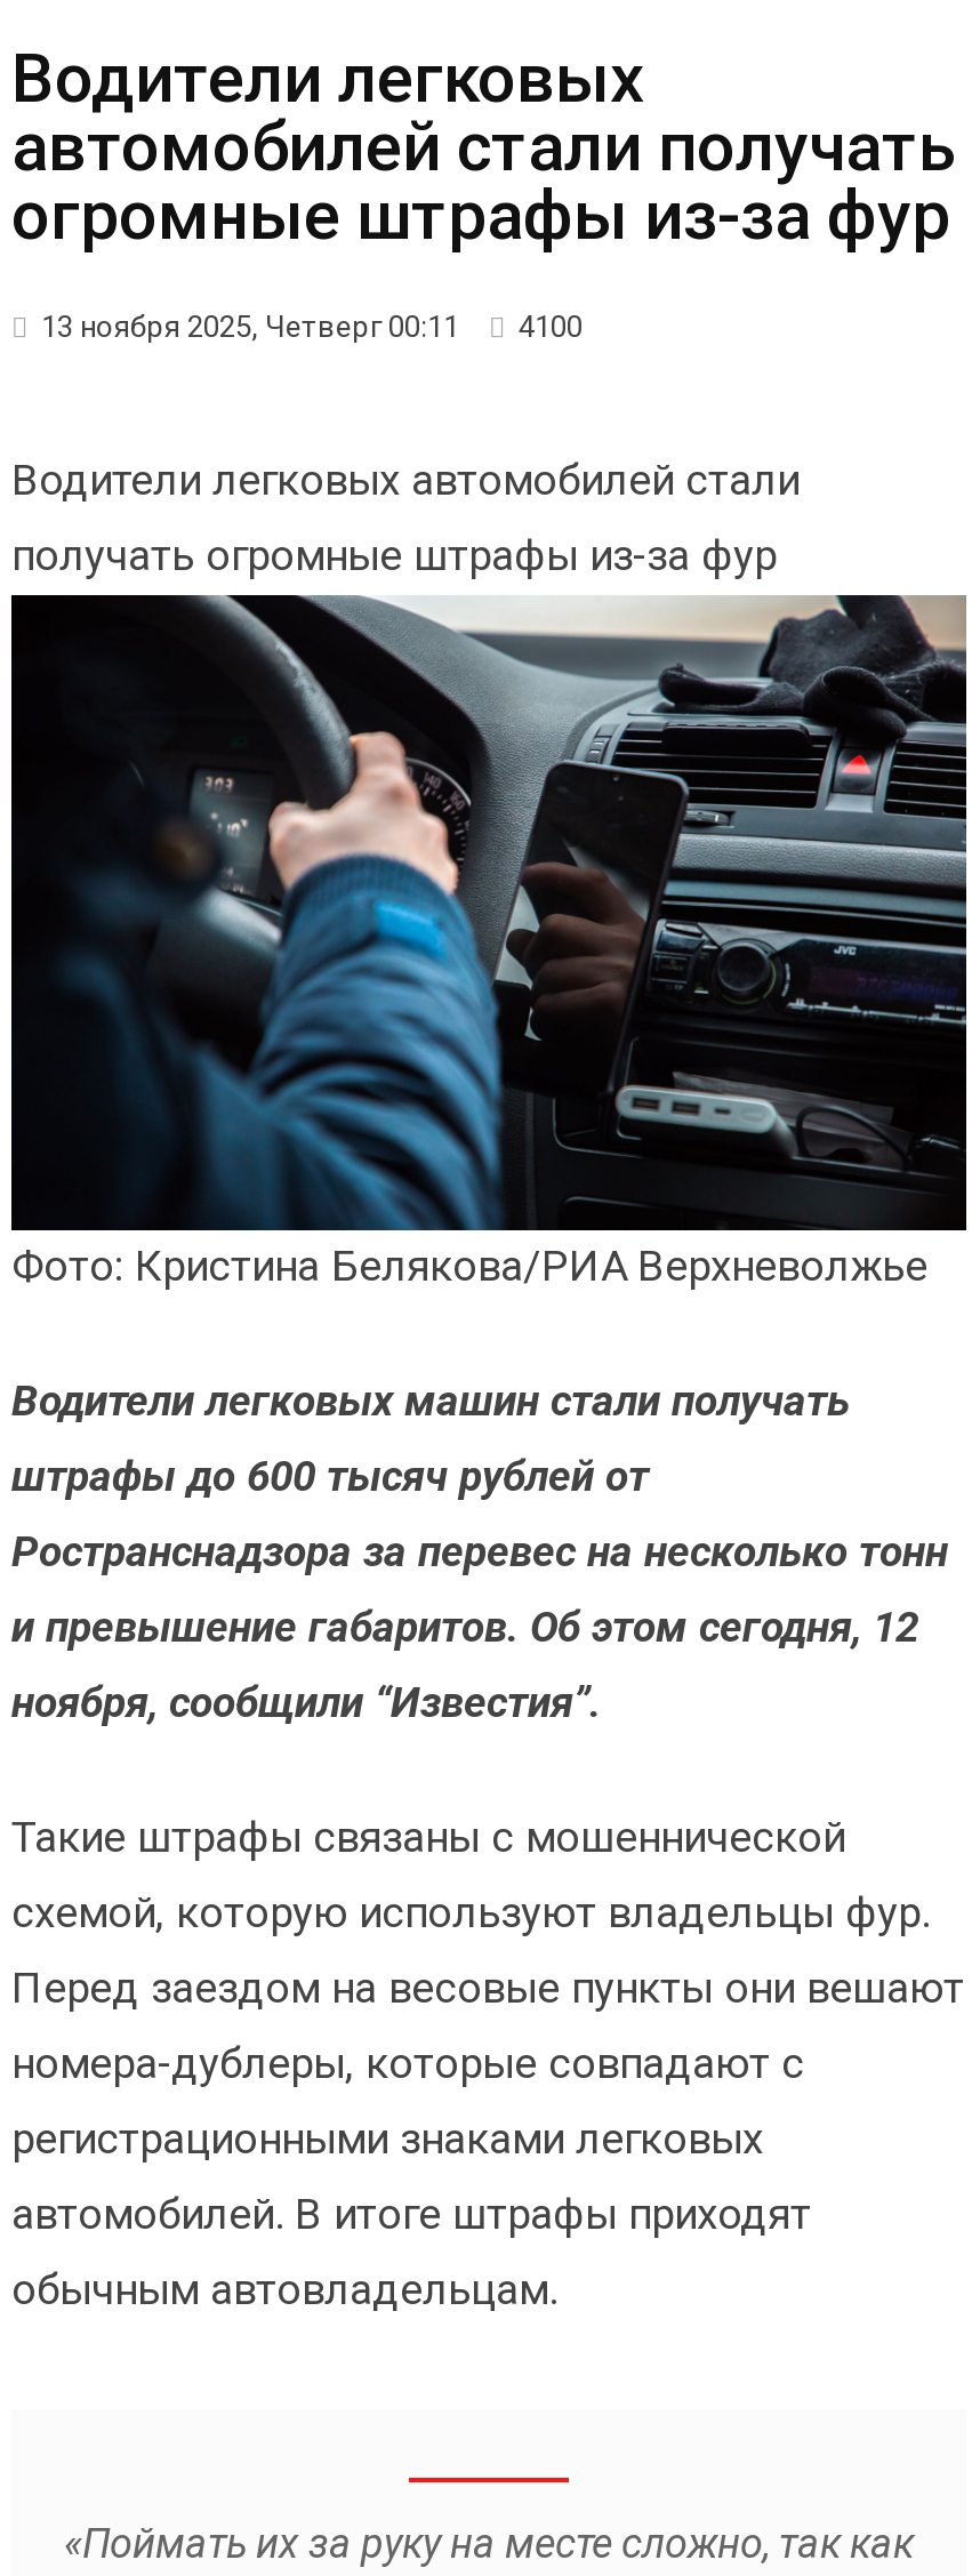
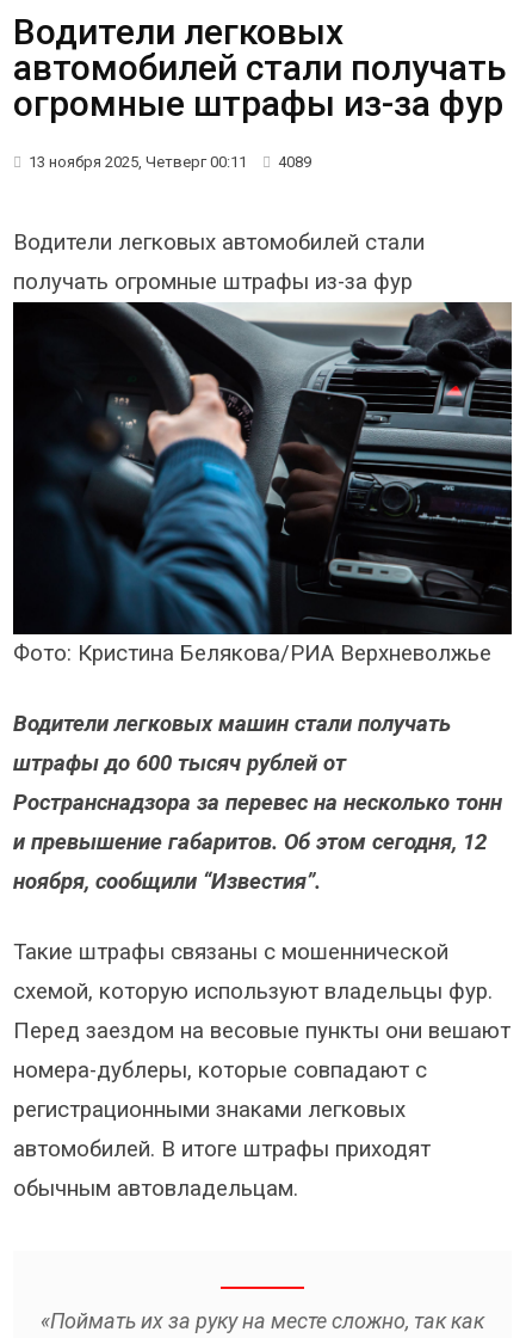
- 13 ноября 2025, Четверг 00:11 4100
+ 13 ноября 2025, Четверг 00:11 4089
